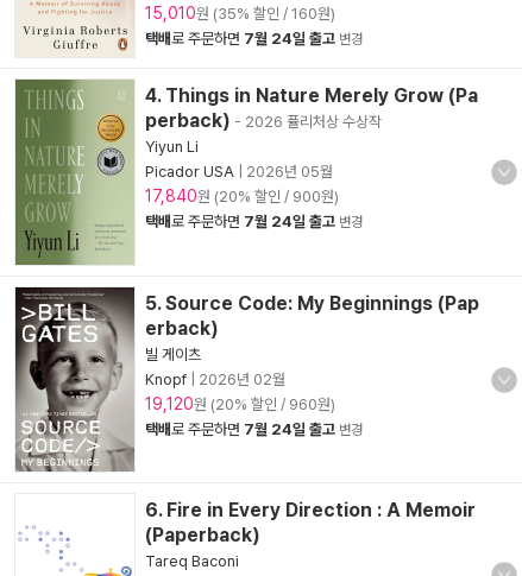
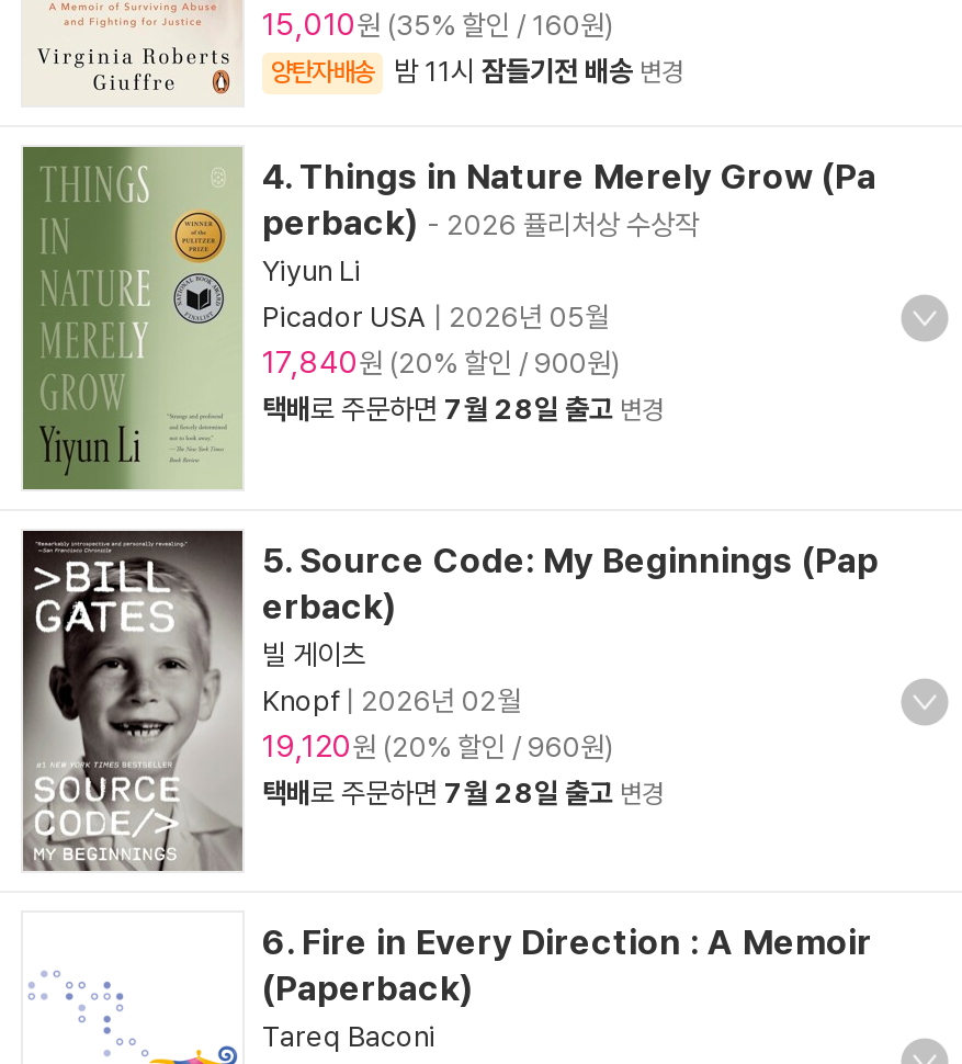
- 택배로 주문하면 7월 24일 출고 변경
+ 양탄자배송
+ 밤 11시 잠들기전 배송 변경

- 택배로 주문하면 7월 24일 출고 변경
+ 택배로 주문하면 7월 28일 출고 변경

- 택배로 주문하면 7월 24일 출고 변경
+ 택배로 주문하면 7월 28일 출고 변경
